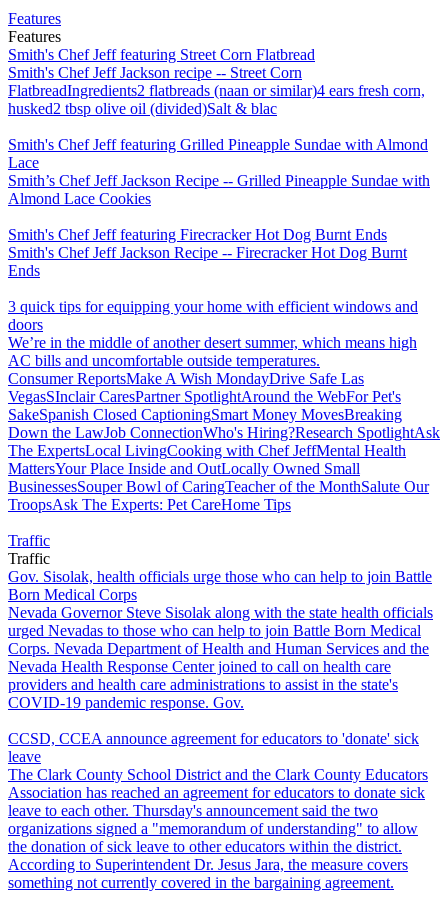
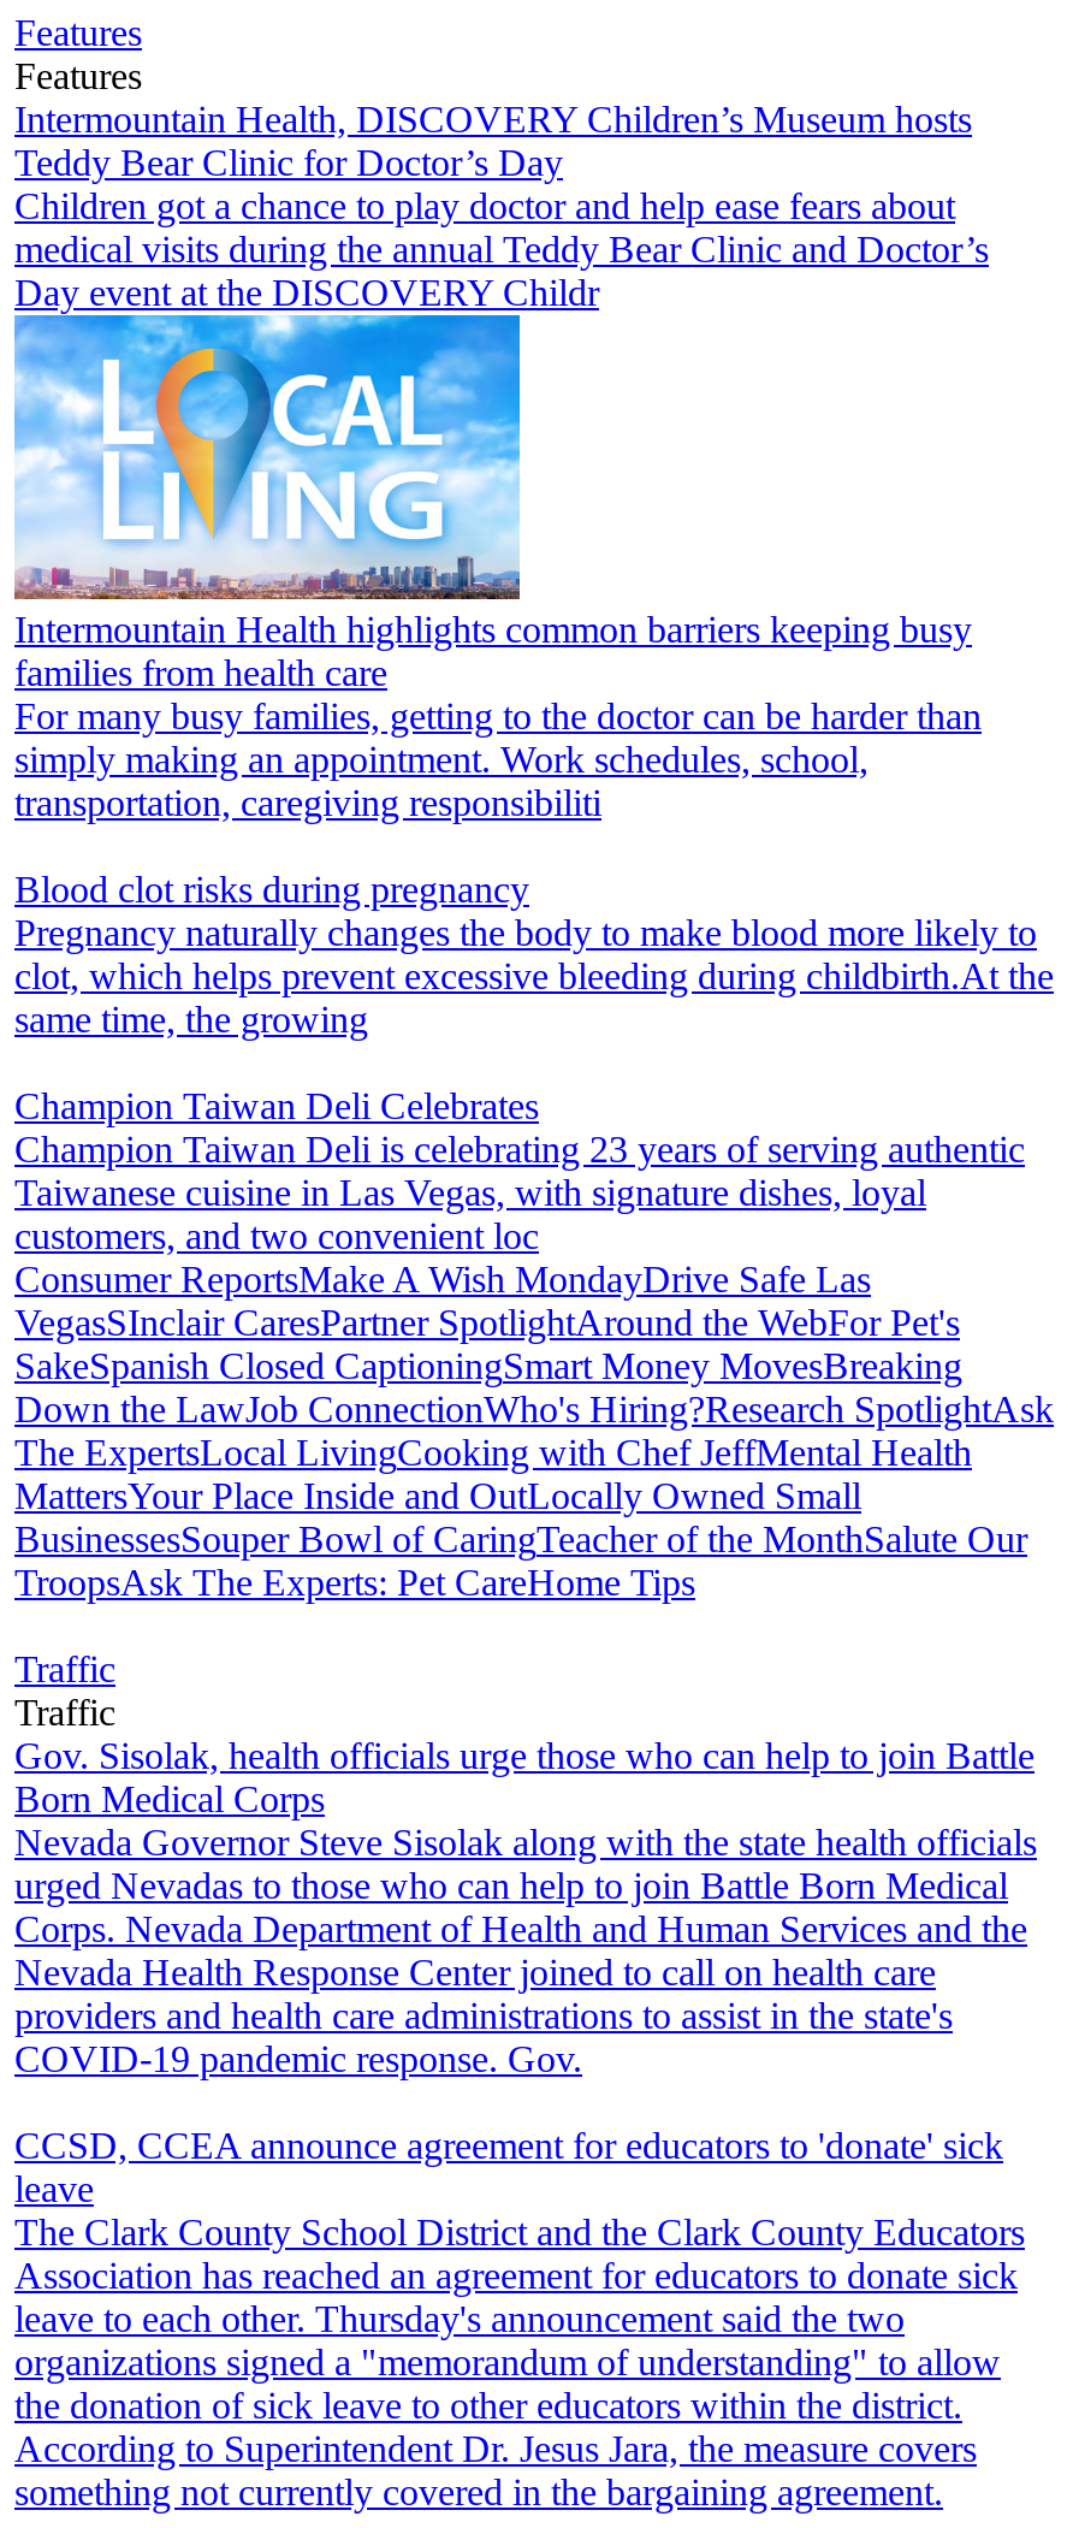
- Smith's Chef Jeff featuring Street Corn Flatbread
- Smith's Chef Jeff Jackson recipe -- Street Corn
- FlatbreadIngredients2 flatbreads (naan or similar)4 ears fresh corn,
- husked2 tbsp olive oil (divided)Salt & blac
+ Intermountain Health, DISCOVERY Children’s Museum hosts
+ Teddy Bear Clinic for Doctor’s Day
+ Children got a chance to play doctor and help ease fears about
+ medical visits during the annual Teddy Bear Clinic and Doctor’s
+ Day event at the DISCOVERY Childr

- Smith's Chef Jeff featuring Grilled Pineapple Sundae with Almond
- Lace
- Smith’s Chef Jeff Jackson Recipe -- Grilled Pineapple Sundae with
- Almond Lace Cookies
+ Intermountain Health highlights common barriers keeping busy
+ families from health care
+ For many busy families, getting to the doctor can be harder than
+ simply making an appointment. Work schedules, school,
+ transportation, caregiving responsibiliti

- Smith's Chef Jeff featuring Firecracker Hot Dog Burnt Ends
- Smith's Chef Jeff Jackson Recipe -- Firecracker Hot Dog Burnt
- Ends
+ Blood clot risks during pregnancy
+ Pregnancy naturally changes the body to make blood more likely to
+ clot, which helps prevent excessive bleeding during childbirth.At the
+ same time, the growing

- 3 quick tips for equipping your home with efficient windows and
- doors
- We’re in the middle of another desert summer, which means high
- AC bills and uncomfortable outside temperatures.
+ Champion Taiwan Deli Celebrates
+ Champion Taiwan Deli is celebrating 23 years of serving authentic
+ Taiwanese cuisine in Las Vegas, with signature dishes, loyal
+ customers, and two convenient loc
